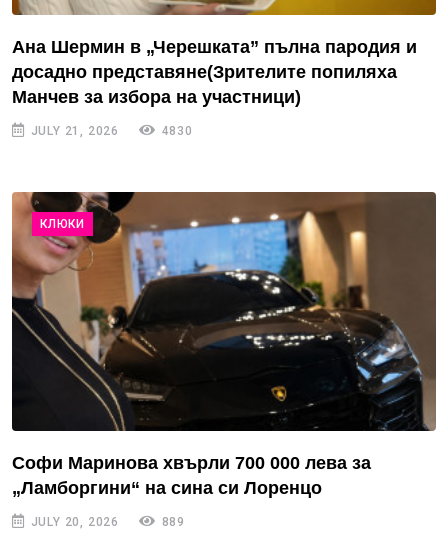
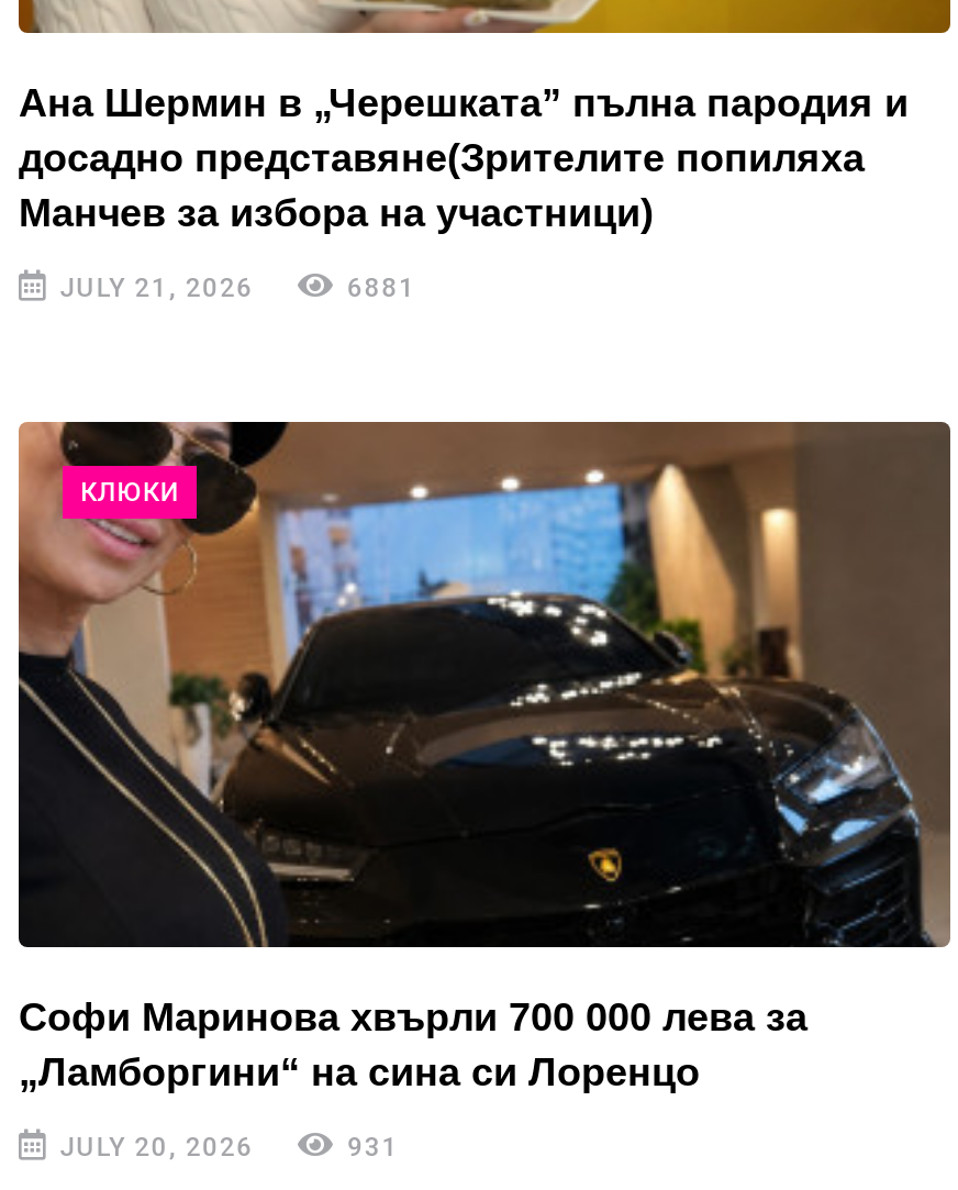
- 4830
+ 6881

- 889
+ 931
